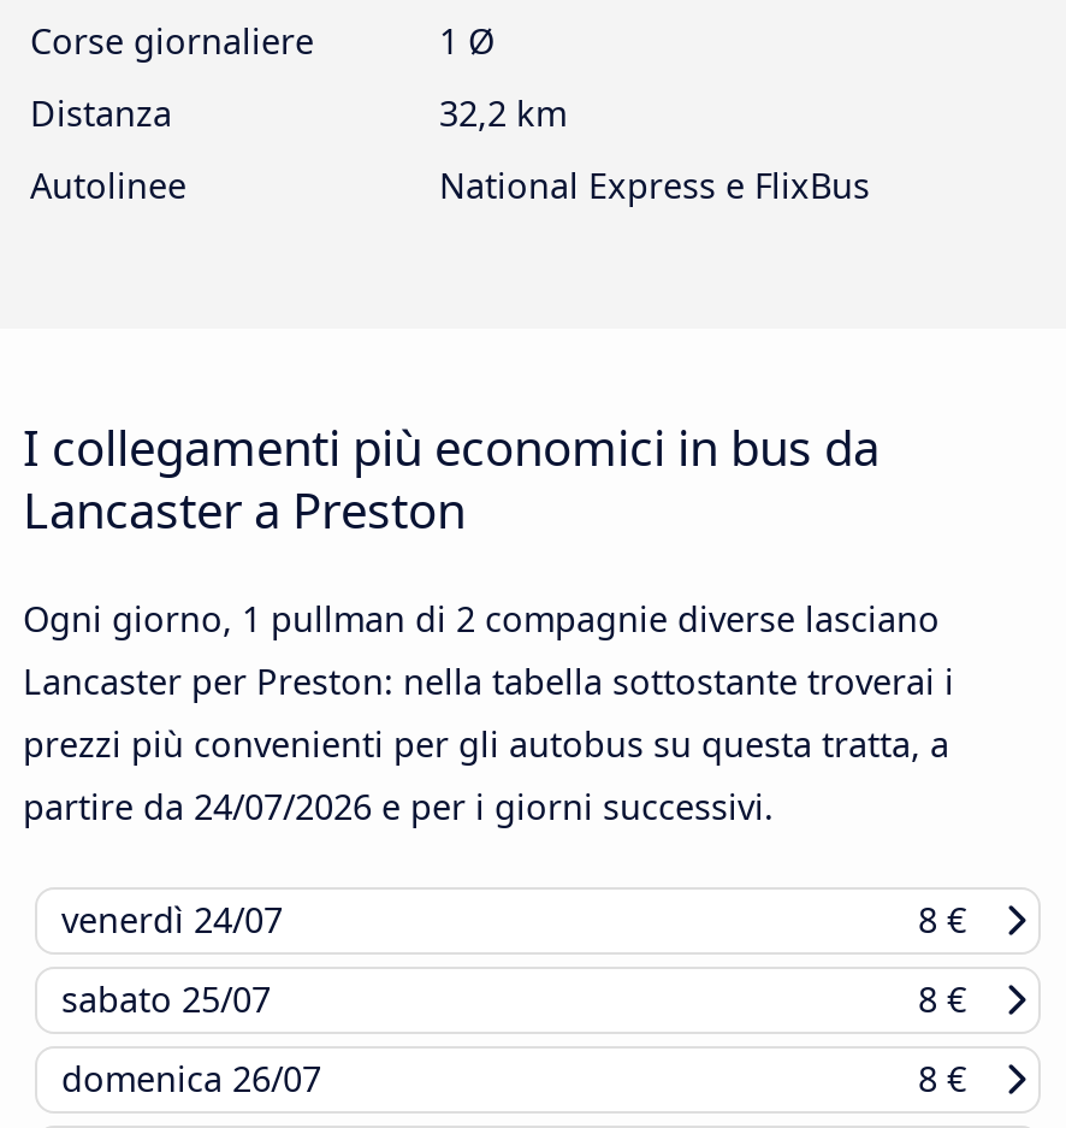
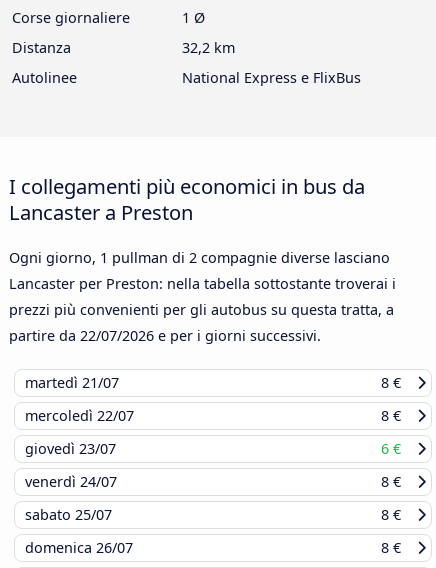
- partire da 24/07/2026 e per i giorni successivi.
+ partire da 22/07/2026 e per i giorni successivi.
+ martedì 21/07
+ 8 €
+ mercoledì 22/07
+ 8 €
+ giovedì 23/07
+ 6 €
